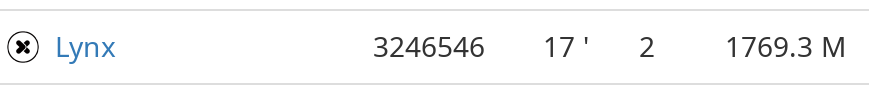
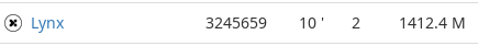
- 3246546
+ 3245659

- 17 '
+ 10 '

- 1769.3 M
+ 1412.4 M
